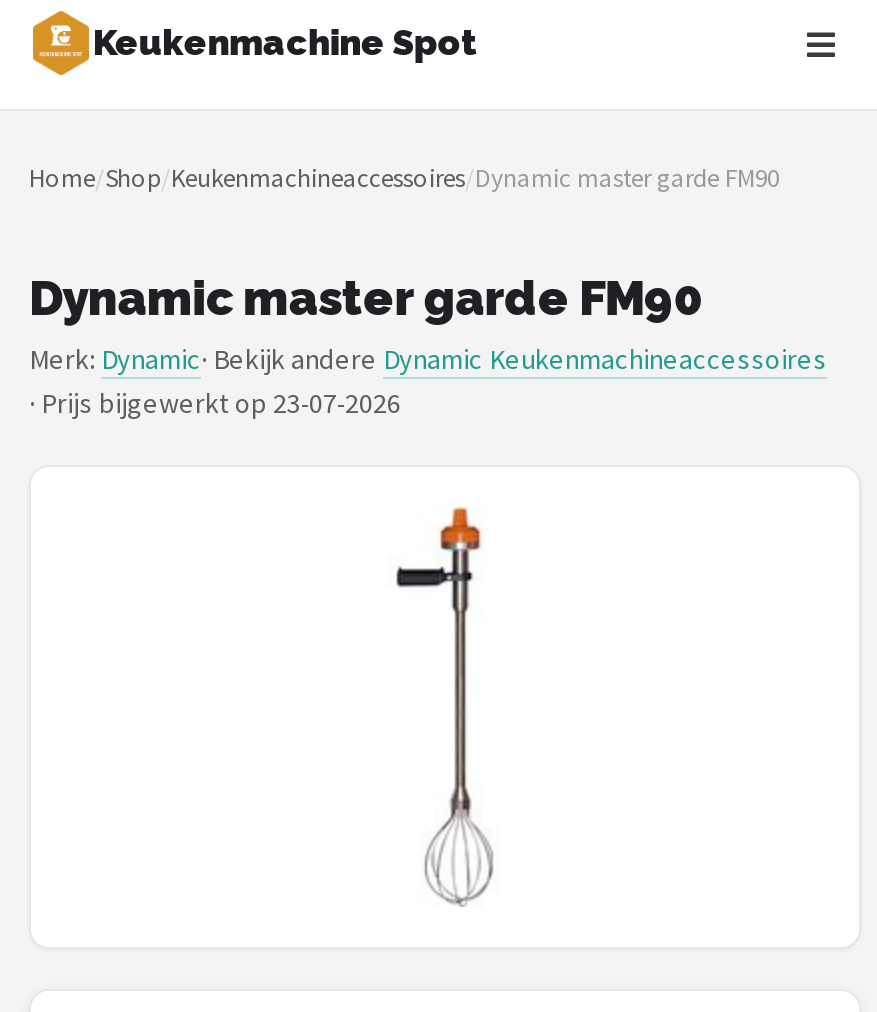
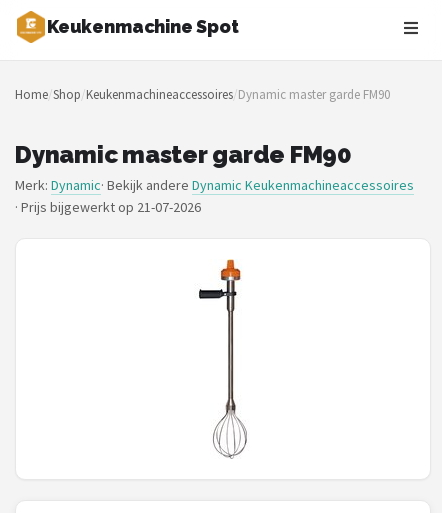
- · Prijs bijgewerkt op 23-07-2026
+ · Prijs bijgewerkt op 21-07-2026
